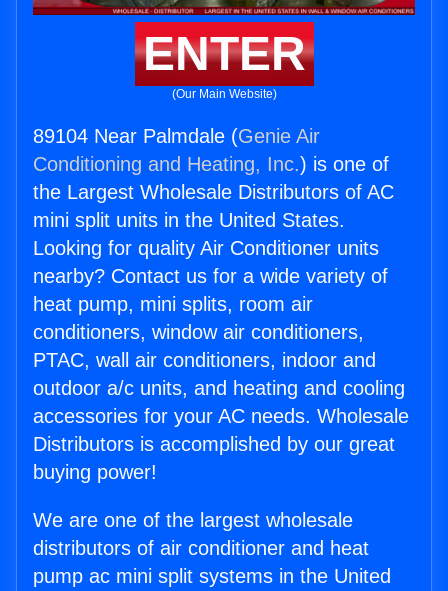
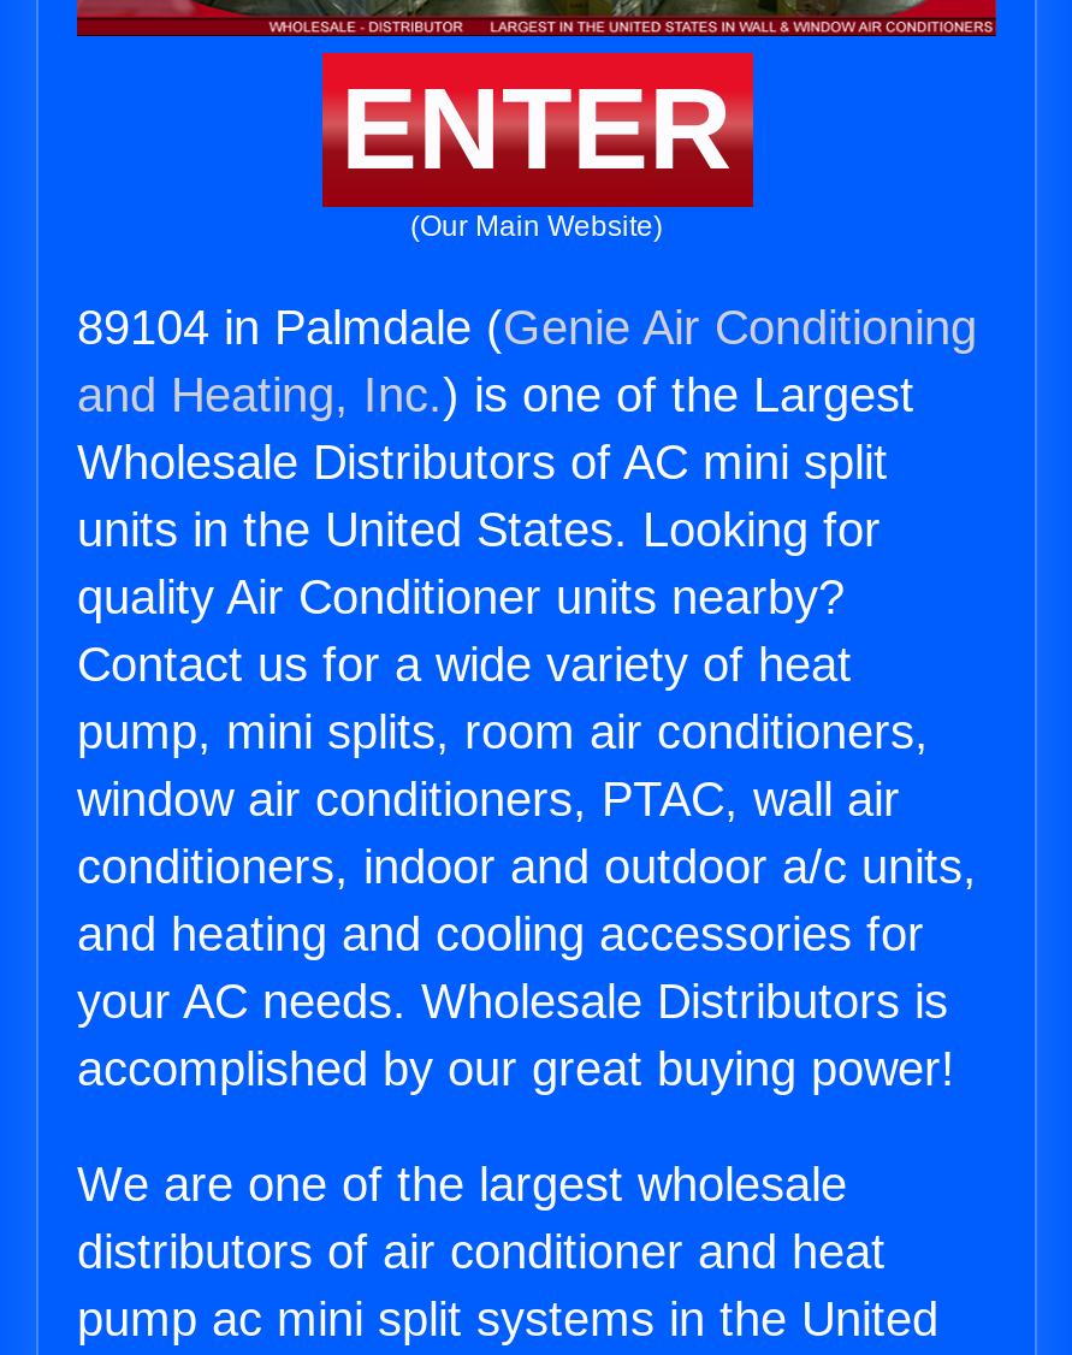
- 89104 Near Palmdale (Genie Air
- Conditioning and Heating, Inc.) is one of
- the Largest Wholesale Distributors of AC
- mini split units in the United States.
- Looking for quality Air Conditioner units
- nearby? Contact us for a wide variety of
- heat pump, mini splits, room air
- conditioners, window air conditioners,
- PTAC, wall air conditioners, indoor and
- outdoor a/c units, and heating and cooling
- accessories for your AC needs. Wholesale
- Distributors is accomplished by our great
- buying power!
+ 89104 in Palmdale (Genie Air Conditioning
+ and Heating, Inc.) is one of the Largest
+ Wholesale Distributors of AC mini split
+ units in the United States. Looking for
+ quality Air Conditioner units nearby?
+ Contact us for a wide variety of heat
+ pump, mini splits, room air conditioners,
+ window air conditioners, PTAC, wall air
+ conditioners, indoor and outdoor a/c units,
+ and heating and cooling accessories for
+ your AC needs. Wholesale Distributors is
+ accomplished by our great buying power!
